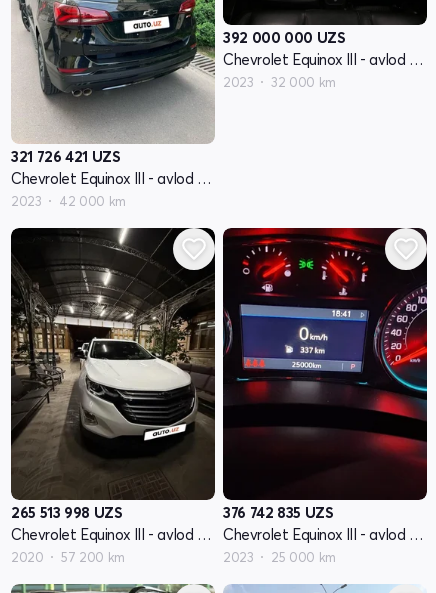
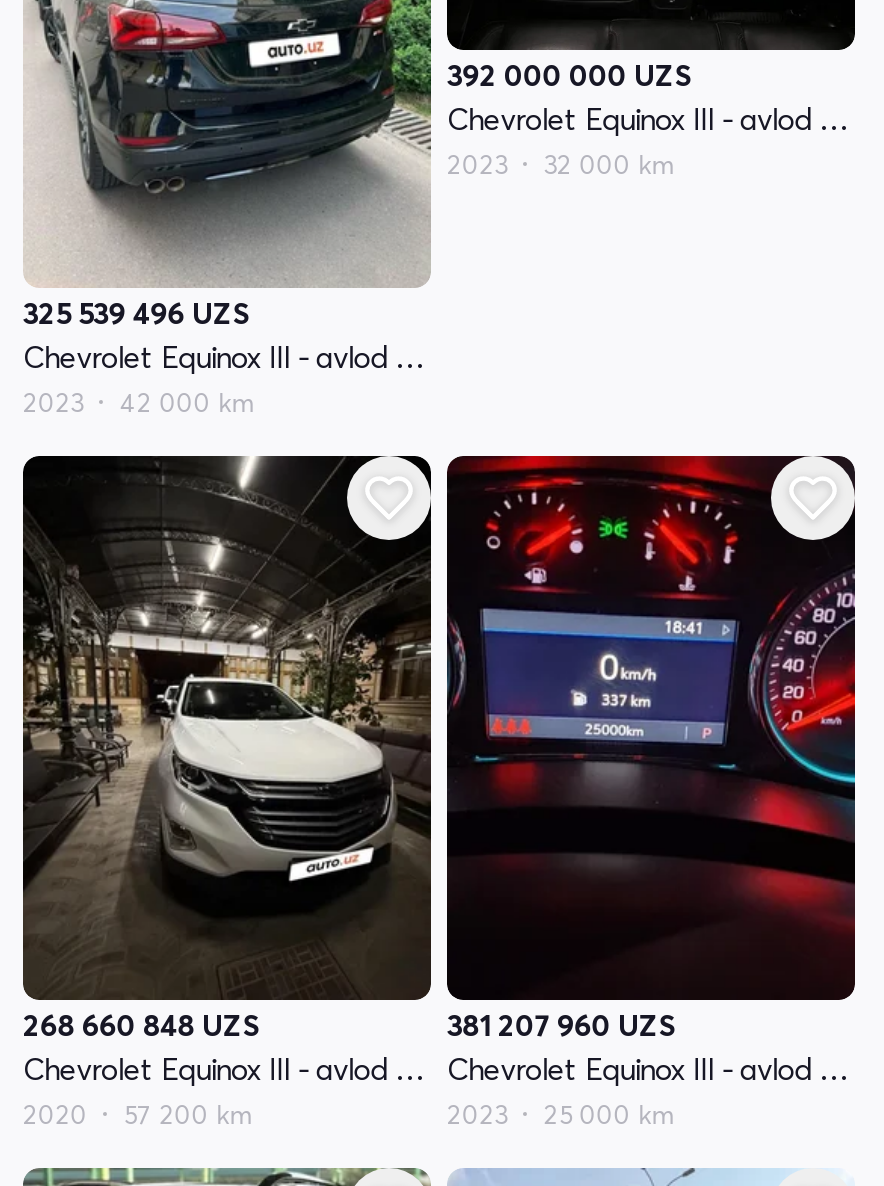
- 321 726 421 UZS
+ 325 539 496 UZS

- 265 513 998 UZS
+ 268 660 848 UZS

- 376 742 835 UZS
+ 381 207 960 UZS
